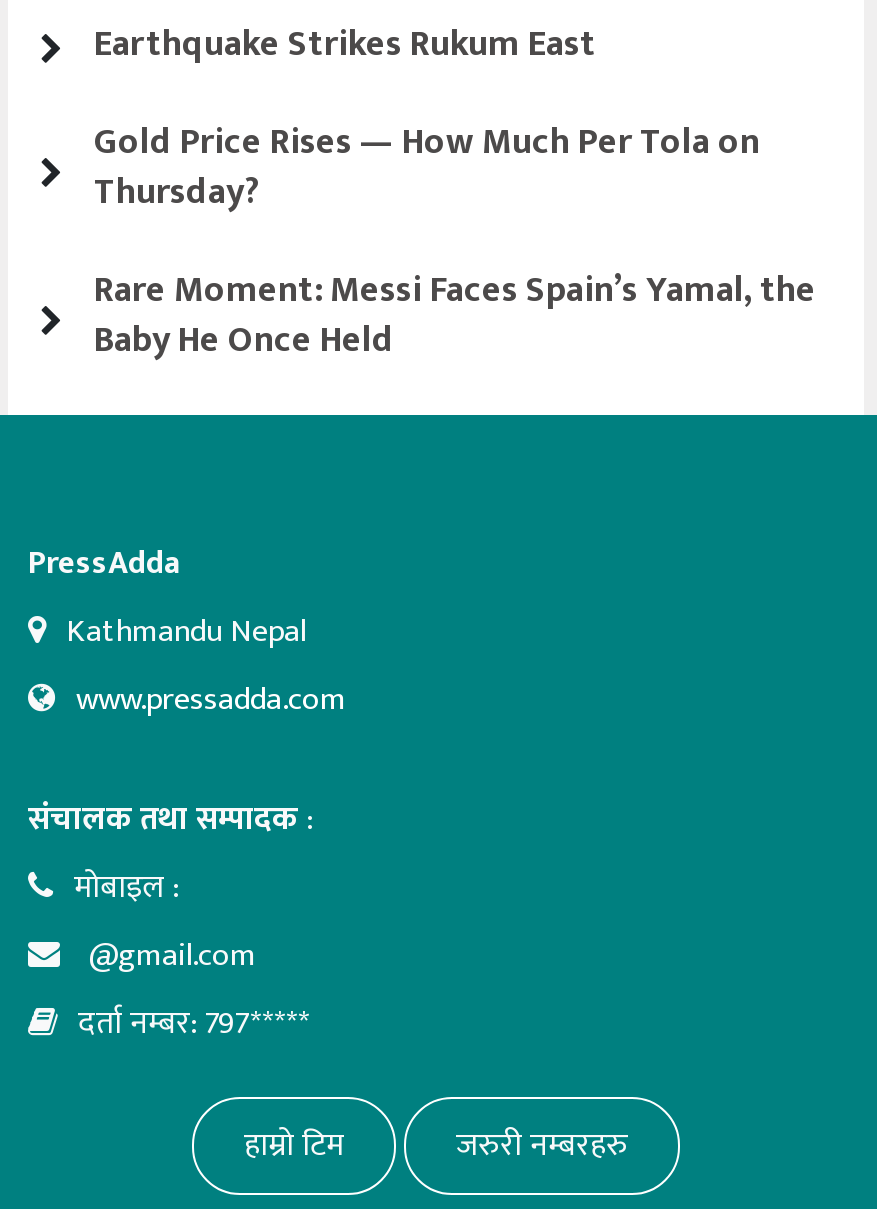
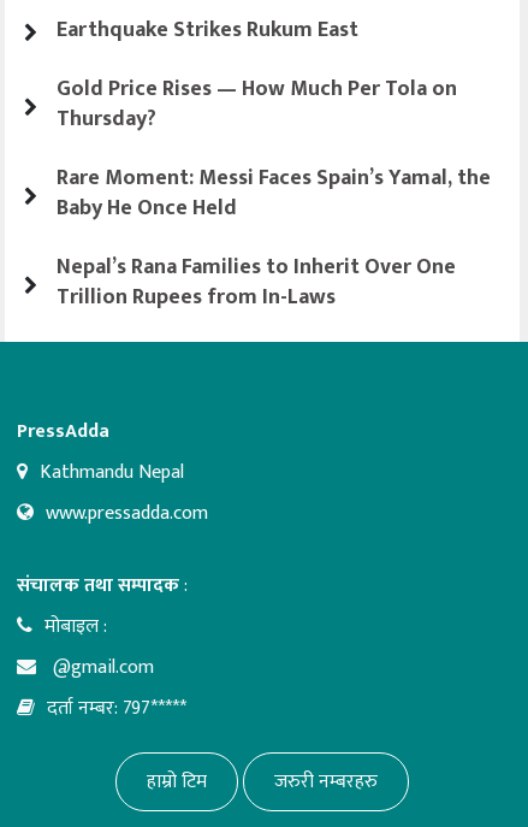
+ Nepal’s Rana Families to Inherit Over One
+ Trillion Rupees from In-Laws
